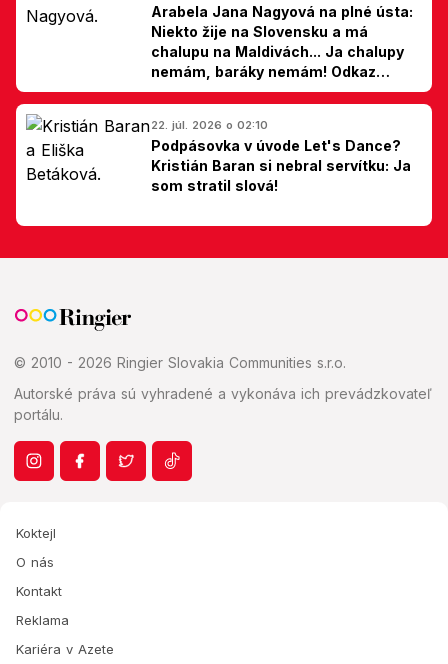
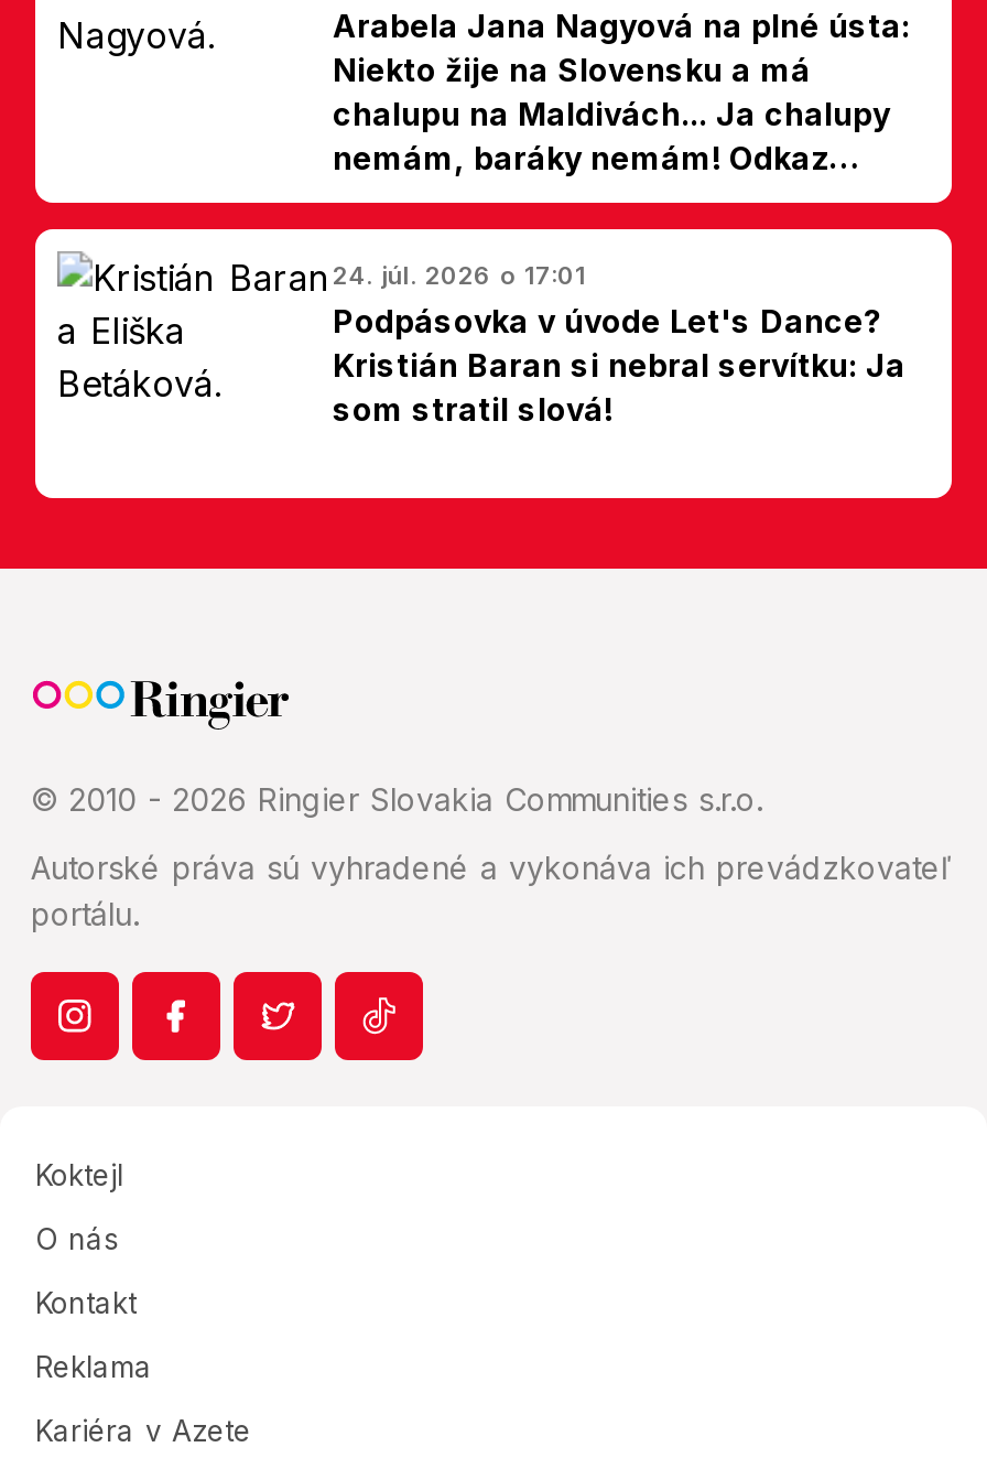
- 22. júl. 2026 o 02:10
+ 24. júl. 2026 o 17:01
